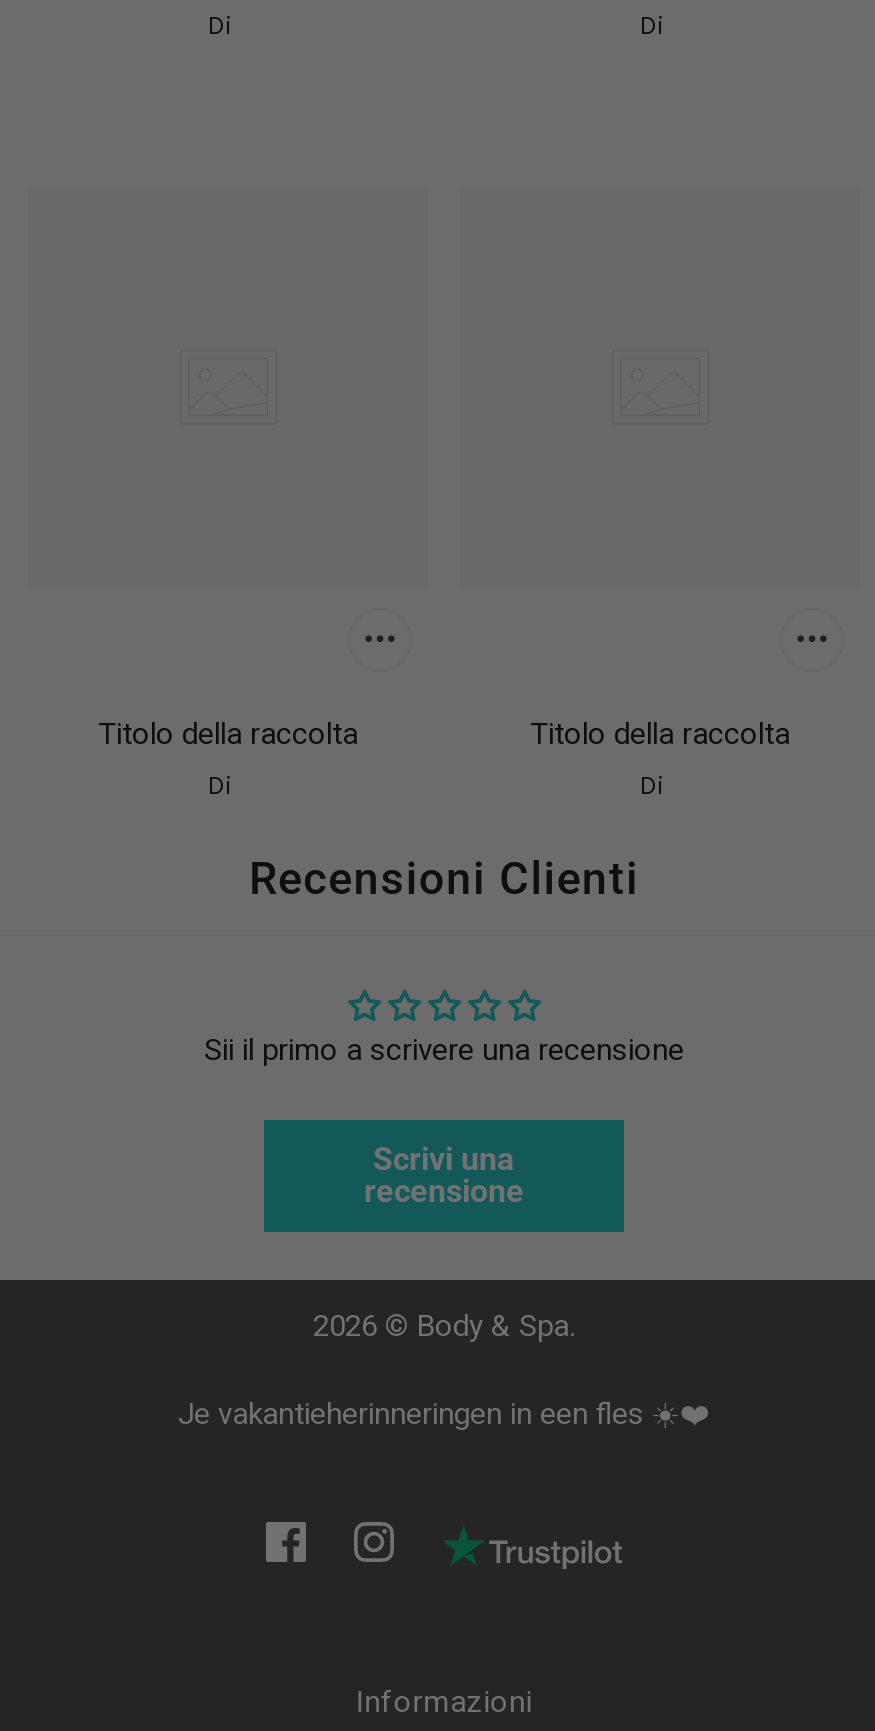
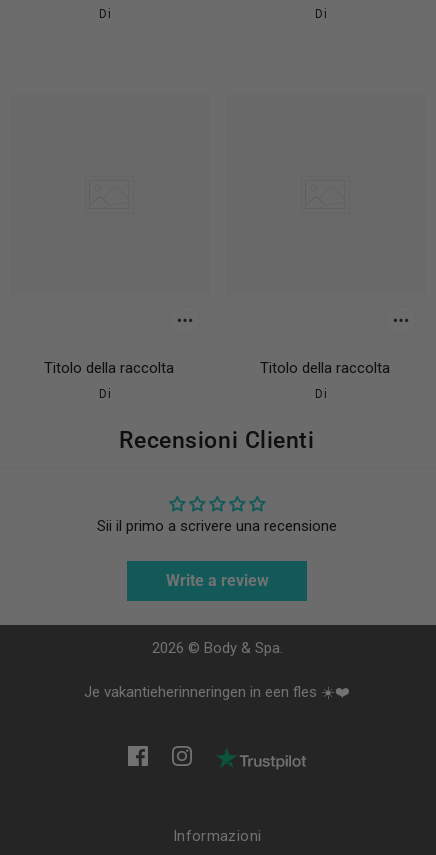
- Scrivi una
- recensione
+ Write a review
